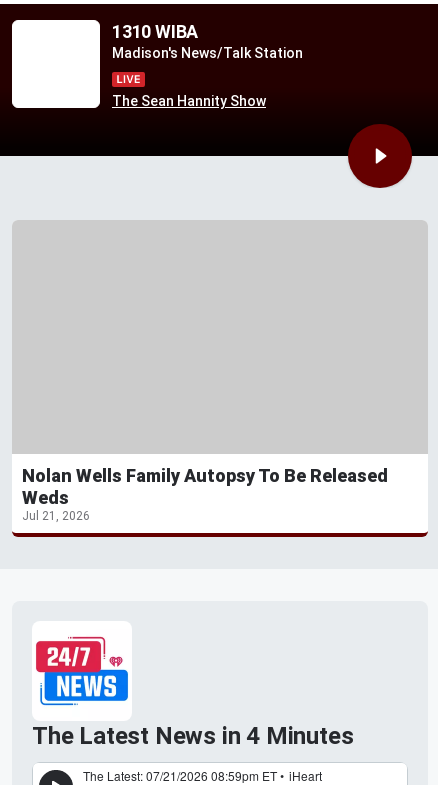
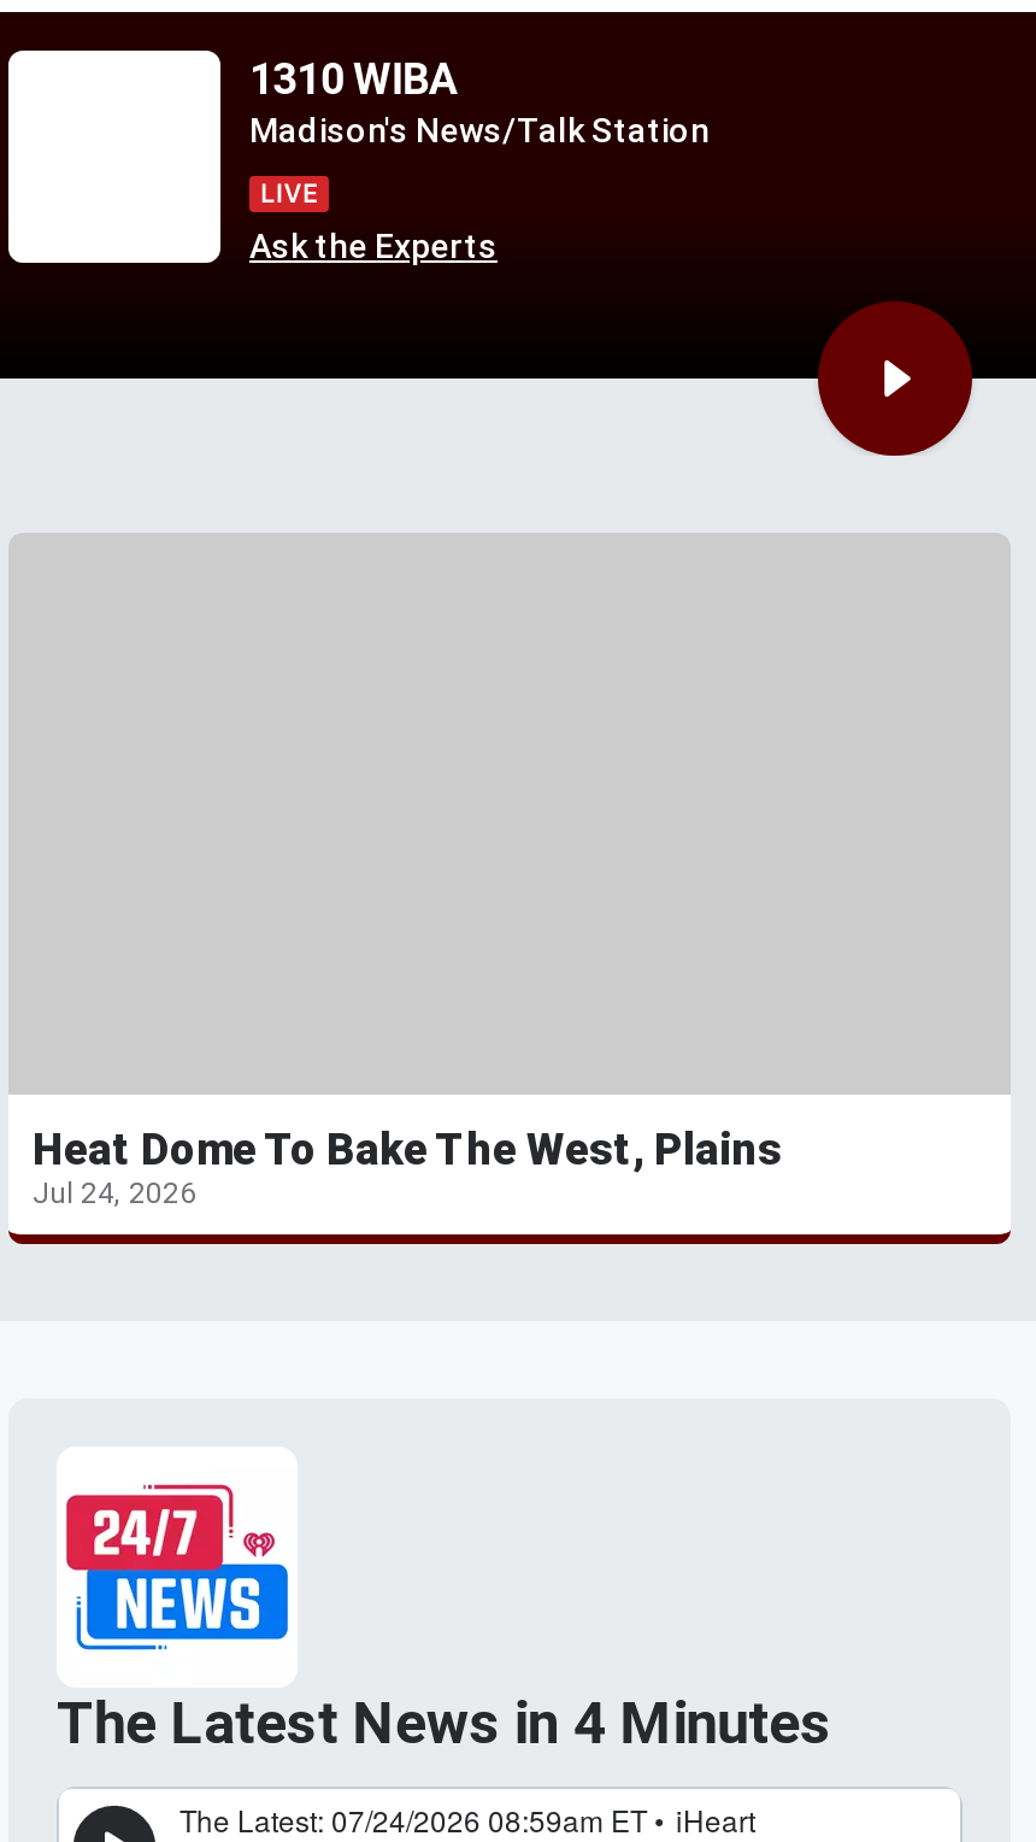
- The Sean Hannity Show
+ Ask the Experts

- Nolan Wells Family Autopsy To Be Released
- Weds
- Jul 21, 2026
+ Heat Dome To Bake The West, Plains
+ Jul 24, 2026
